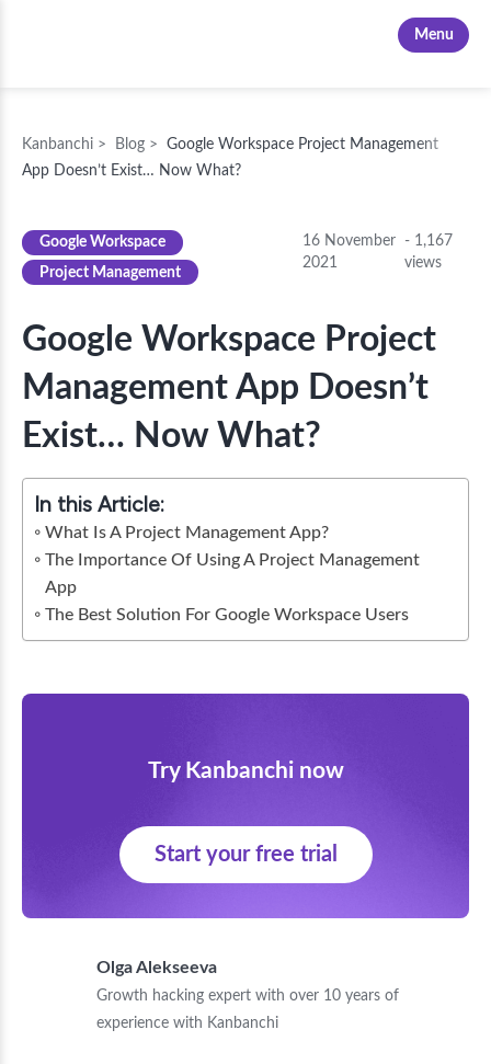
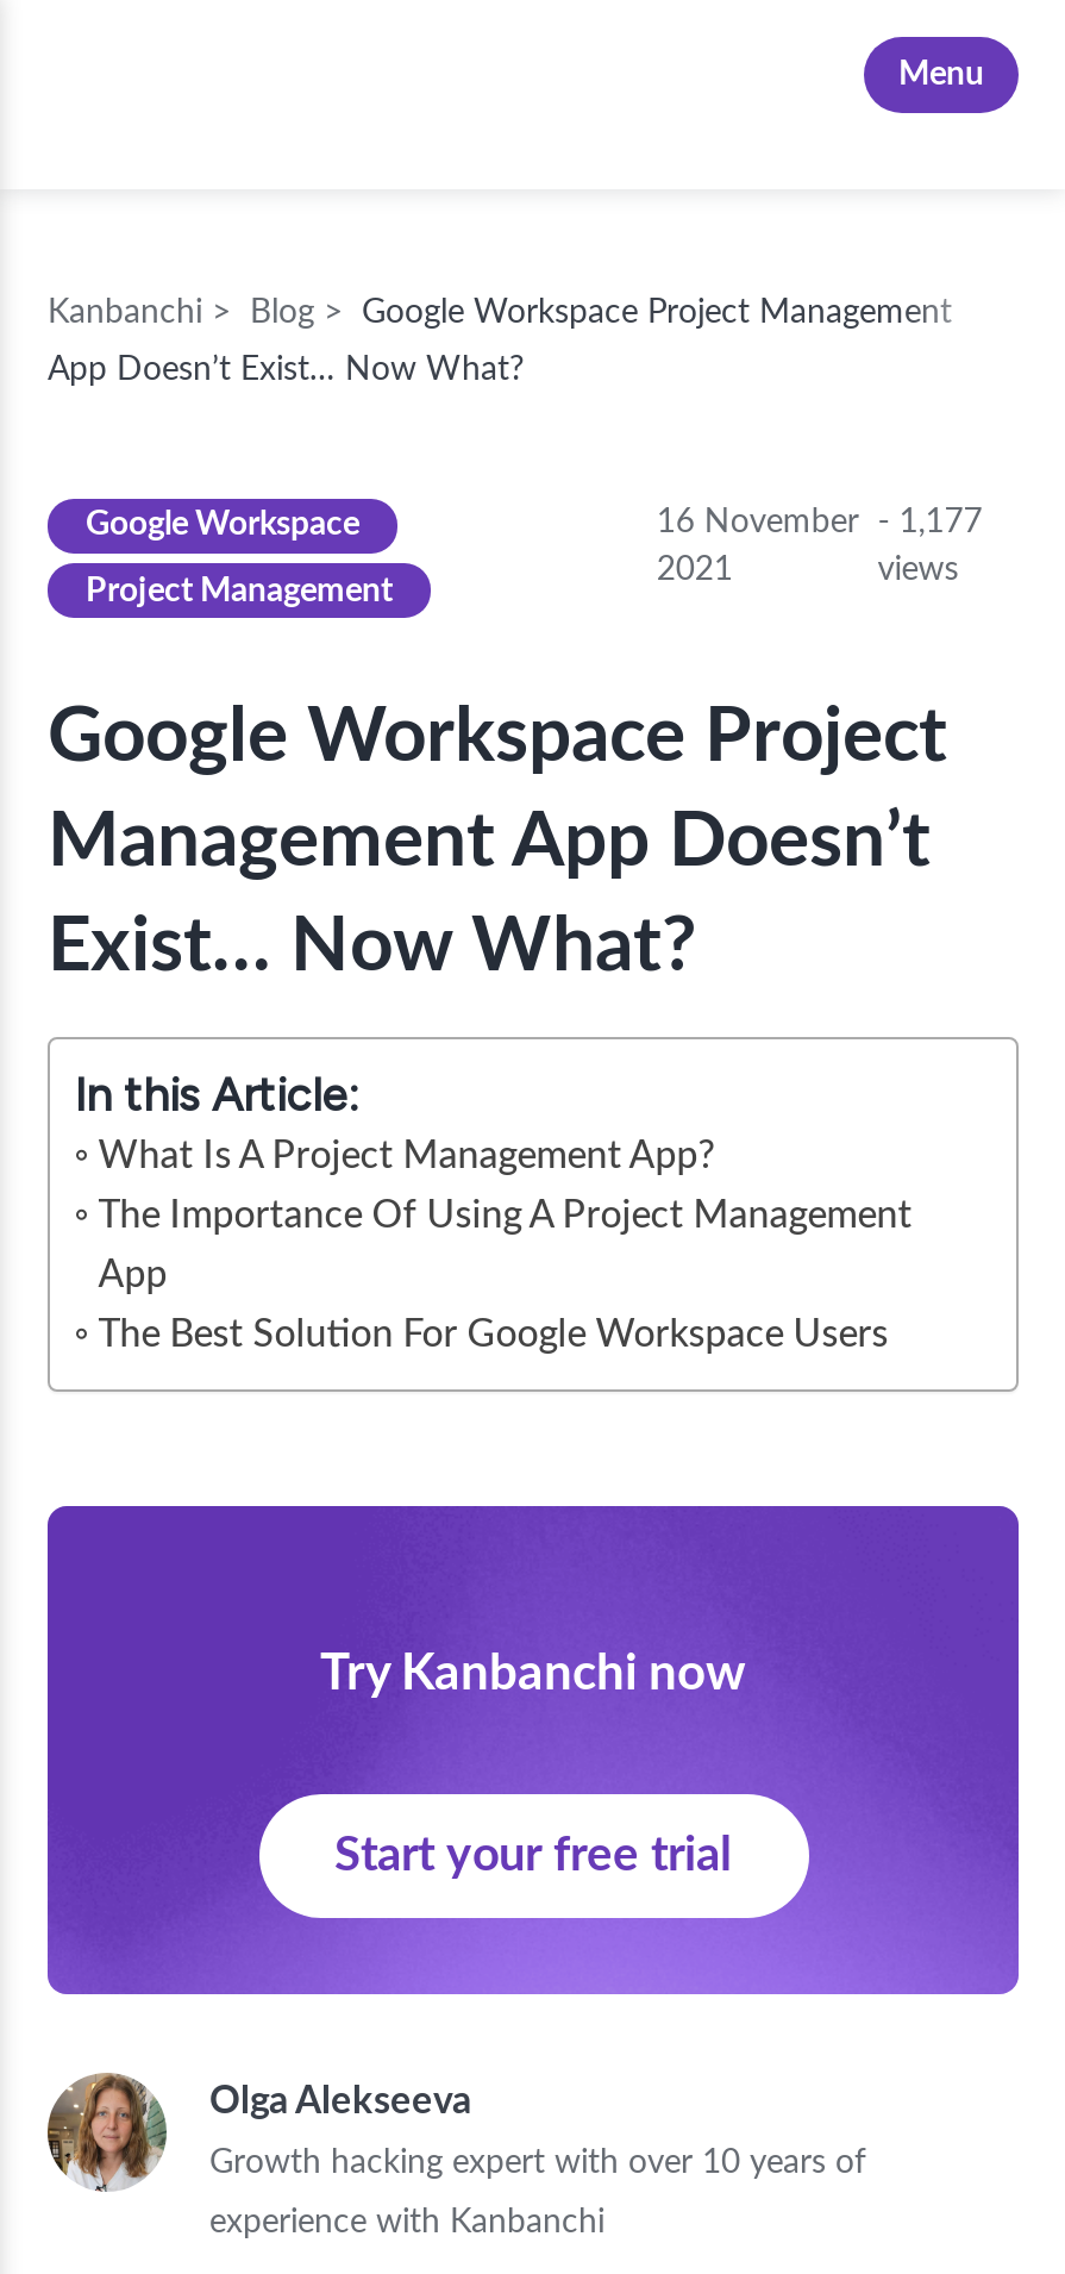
- 16 November - 1,167
+ 16 November - 1,177

+ [image]
